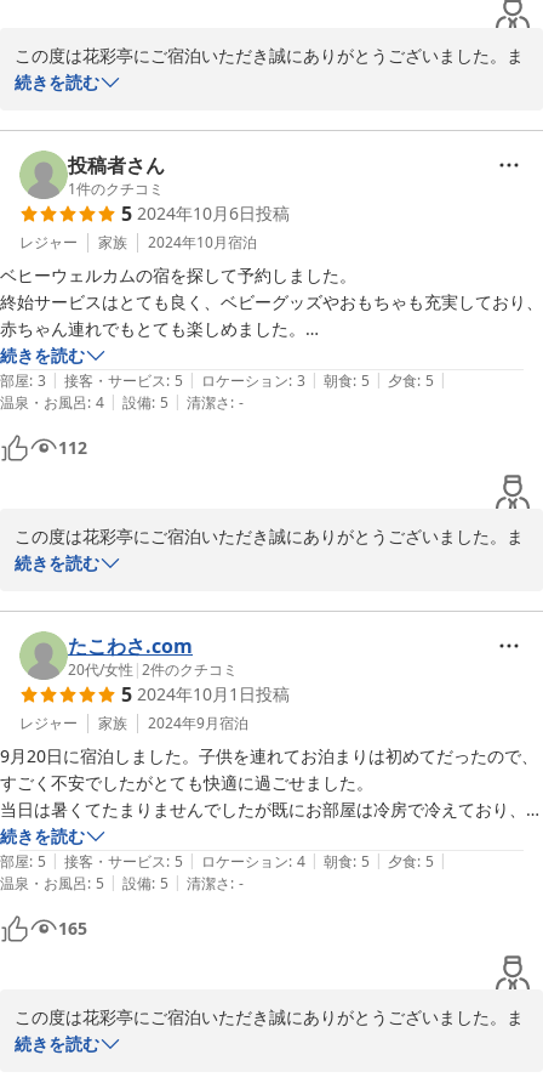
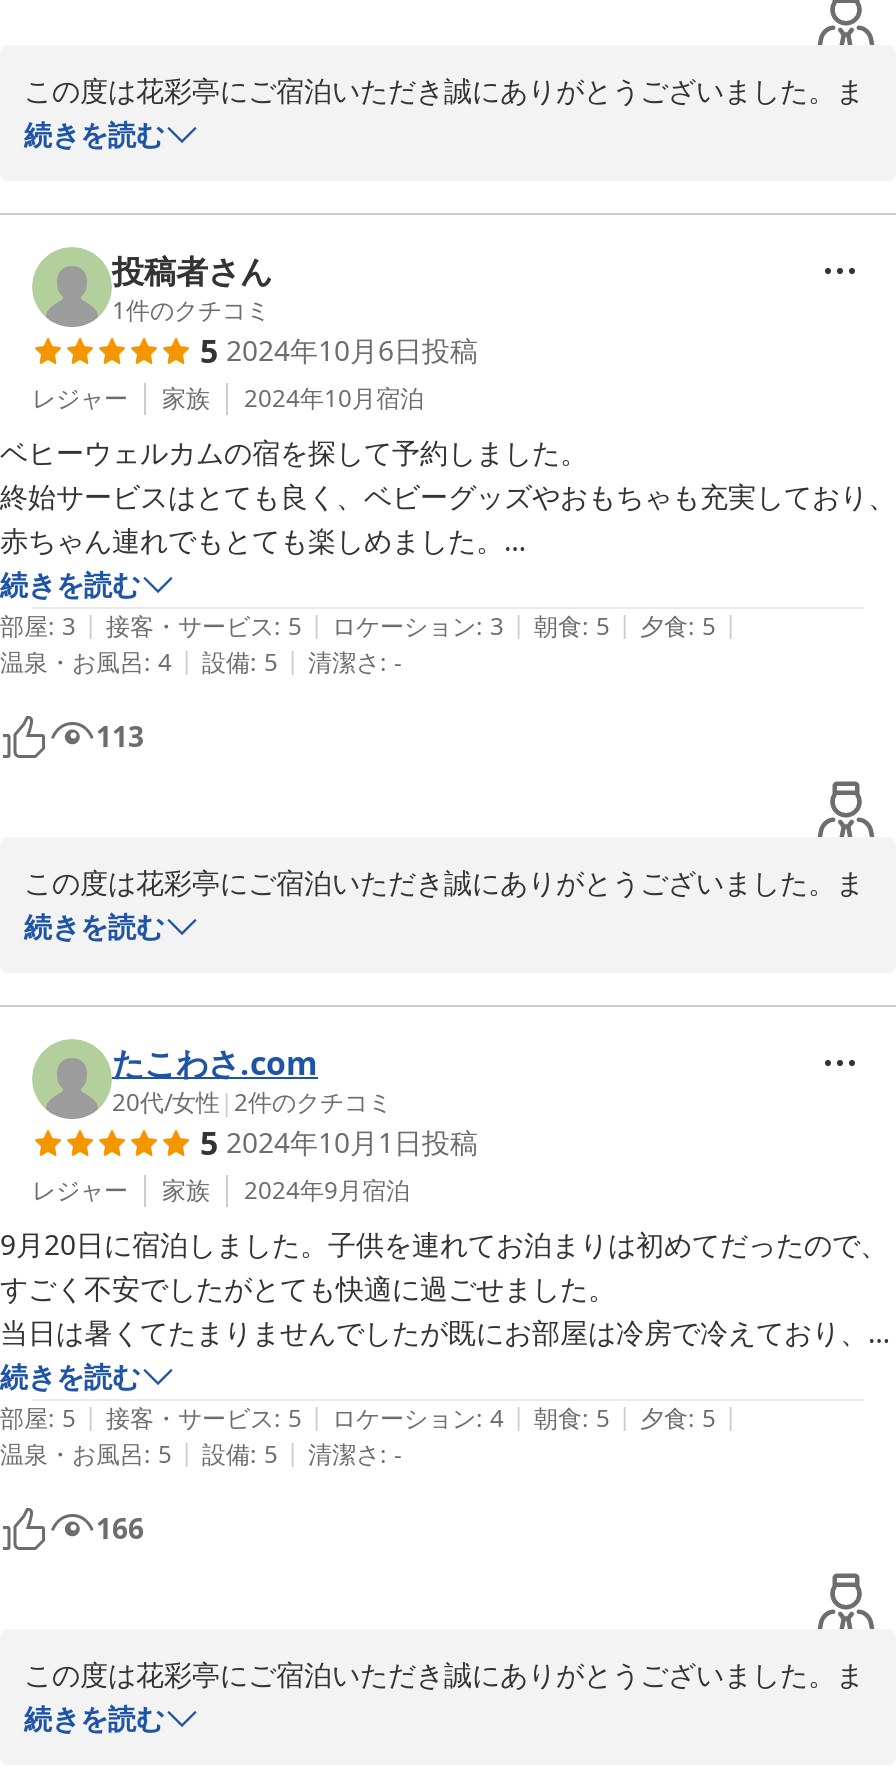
- 112
+ 113

- 165
+ 166
